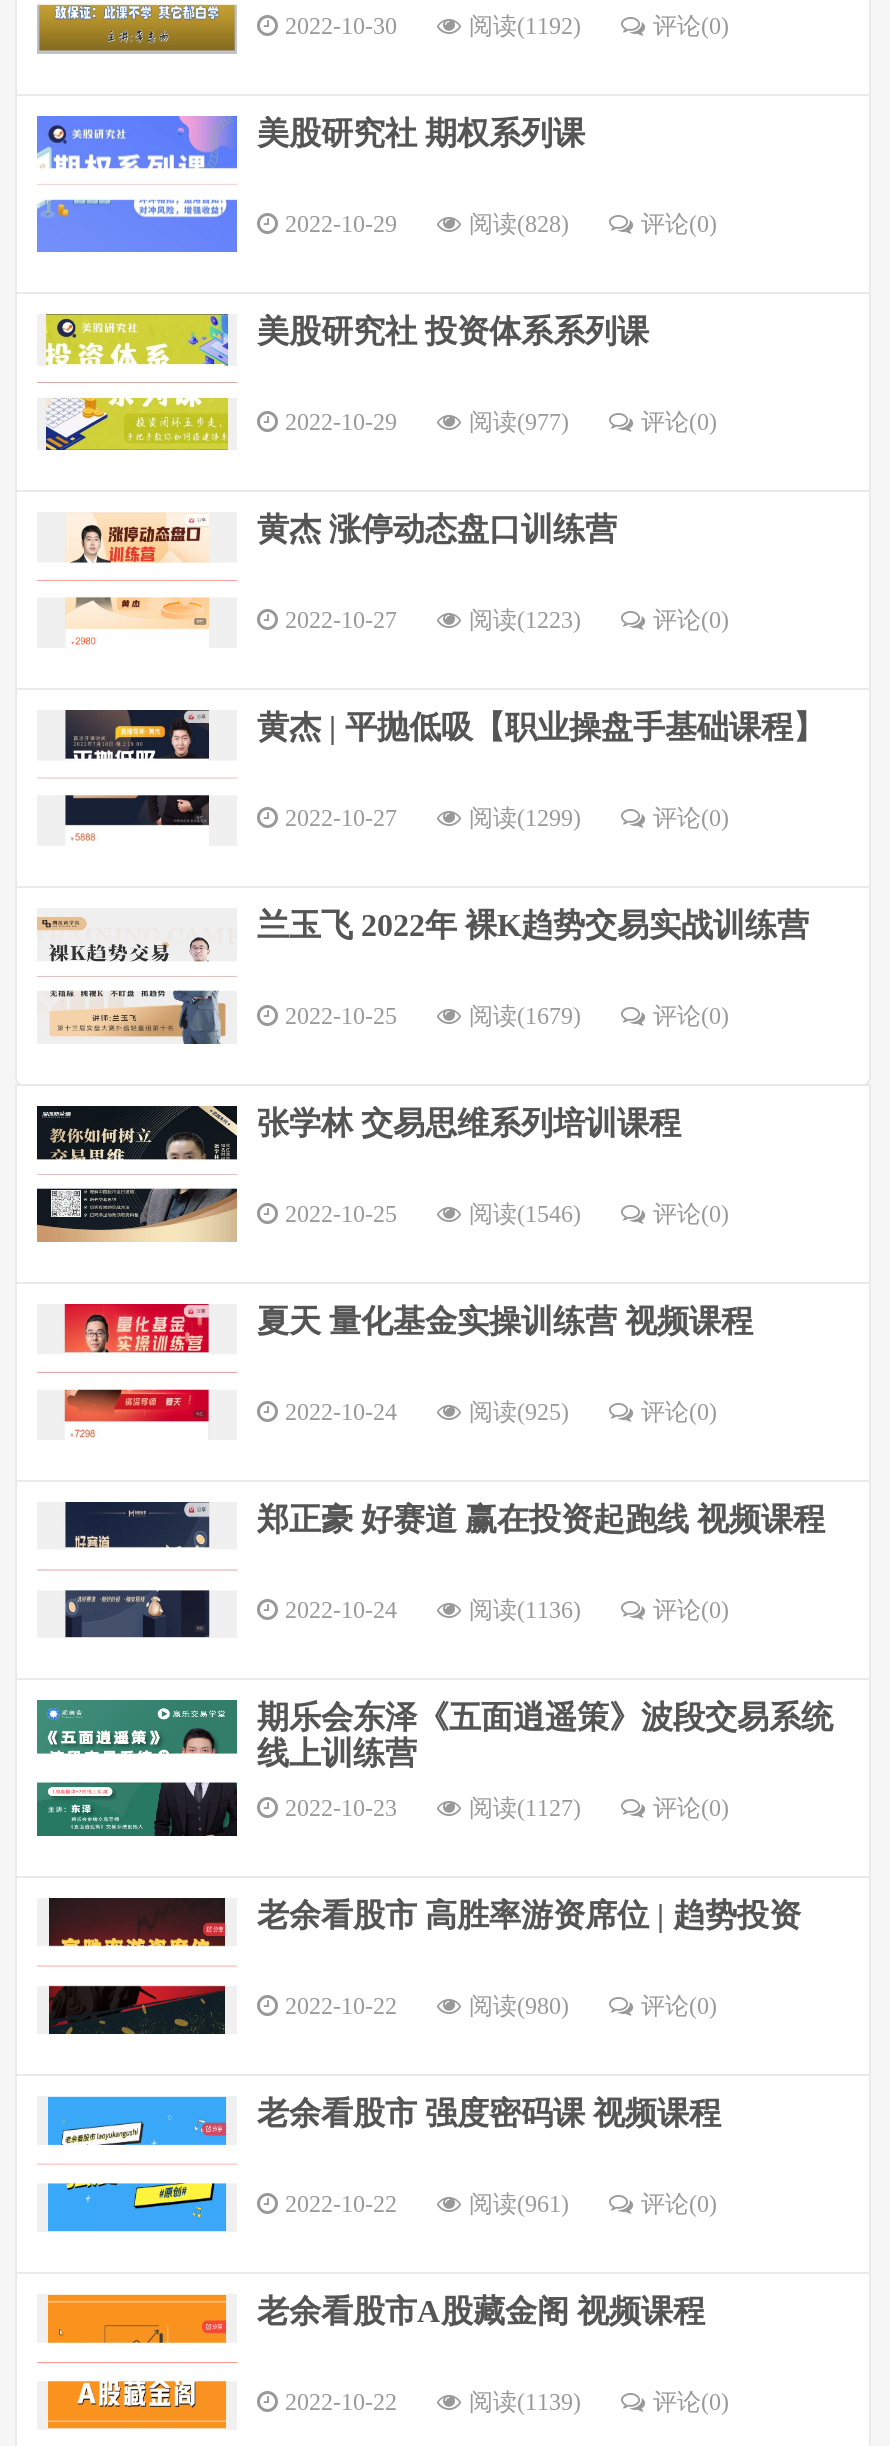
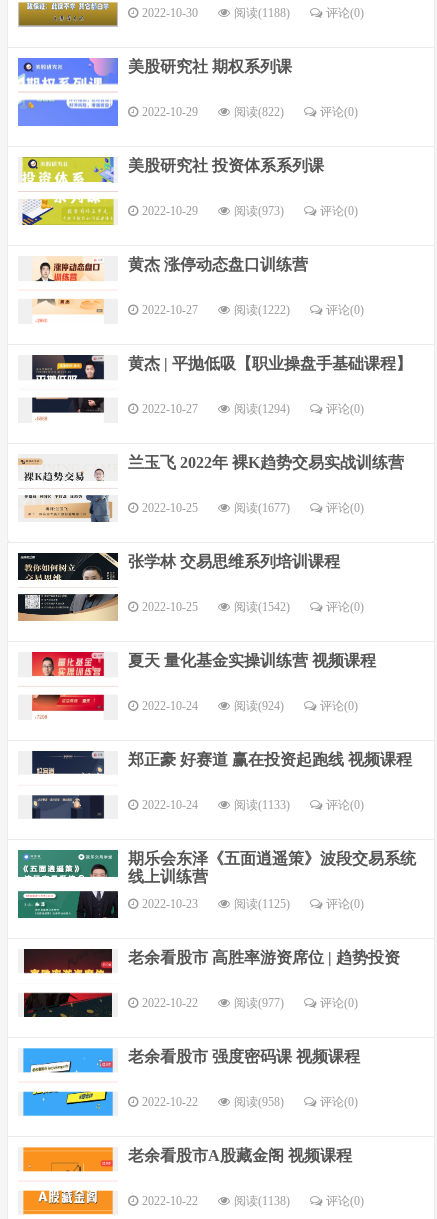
- 阅读(1192)
+ 阅读(1188)

- 阅读(828)
+ 阅读(822)

- 阅读(977)
+ 阅读(973)

- 阅读(1223)
+ 阅读(1222)

- 阅读(1299)
+ 阅读(1294)

- 阅读(1679)
+ 阅读(1677)

- 阅读(1546)
+ 阅读(1542)

- 阅读(925)
+ 阅读(924)

- 阅读(1136)
+ 阅读(1133)

- 阅读(1127)
+ 阅读(1125)

- 阅读(980)
+ 阅读(977)

- 阅读(961)
+ 阅读(958)

- 阅读(1139)
+ 阅读(1138)
